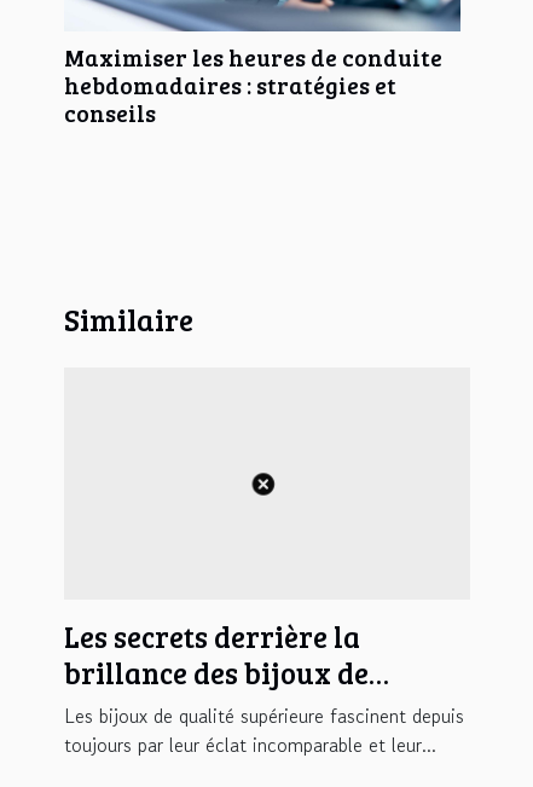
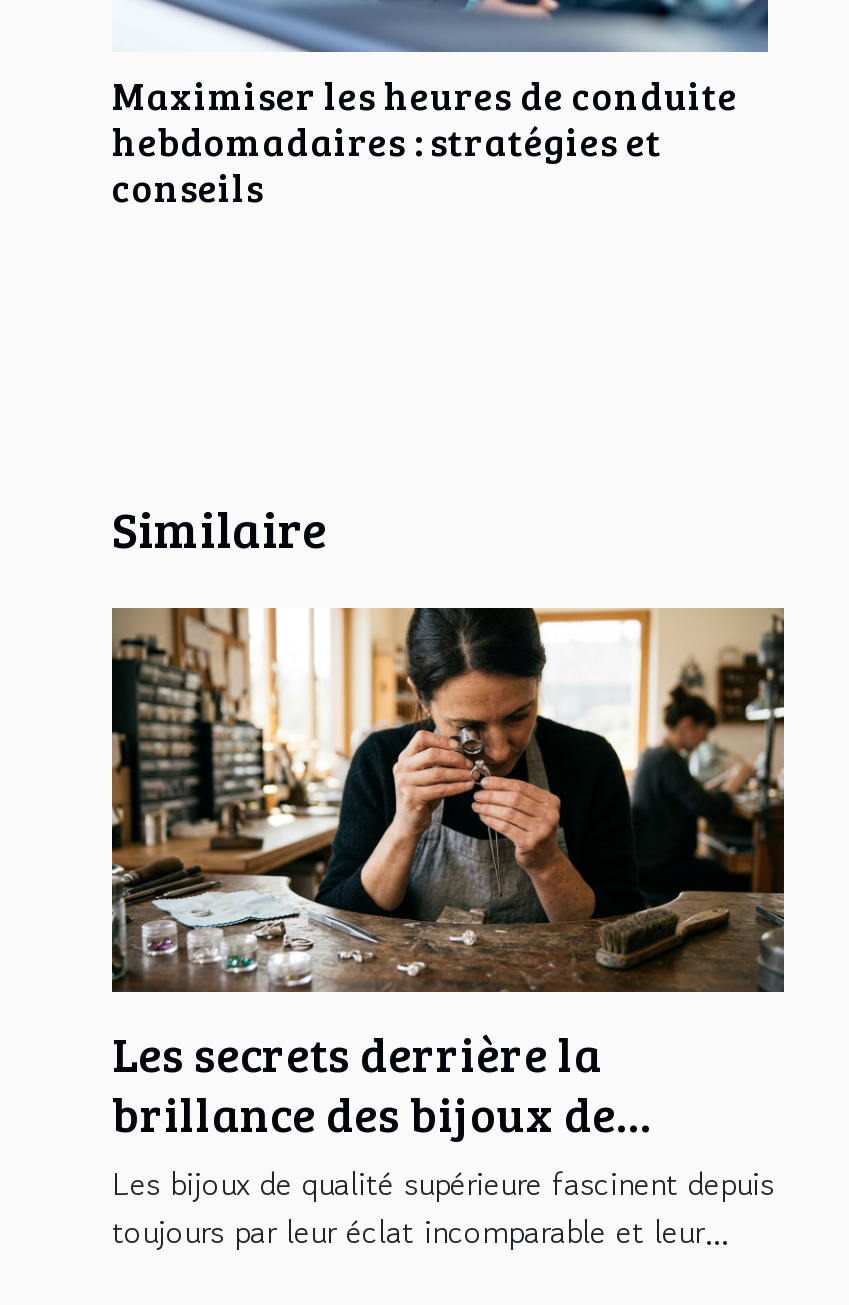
+ [image]
